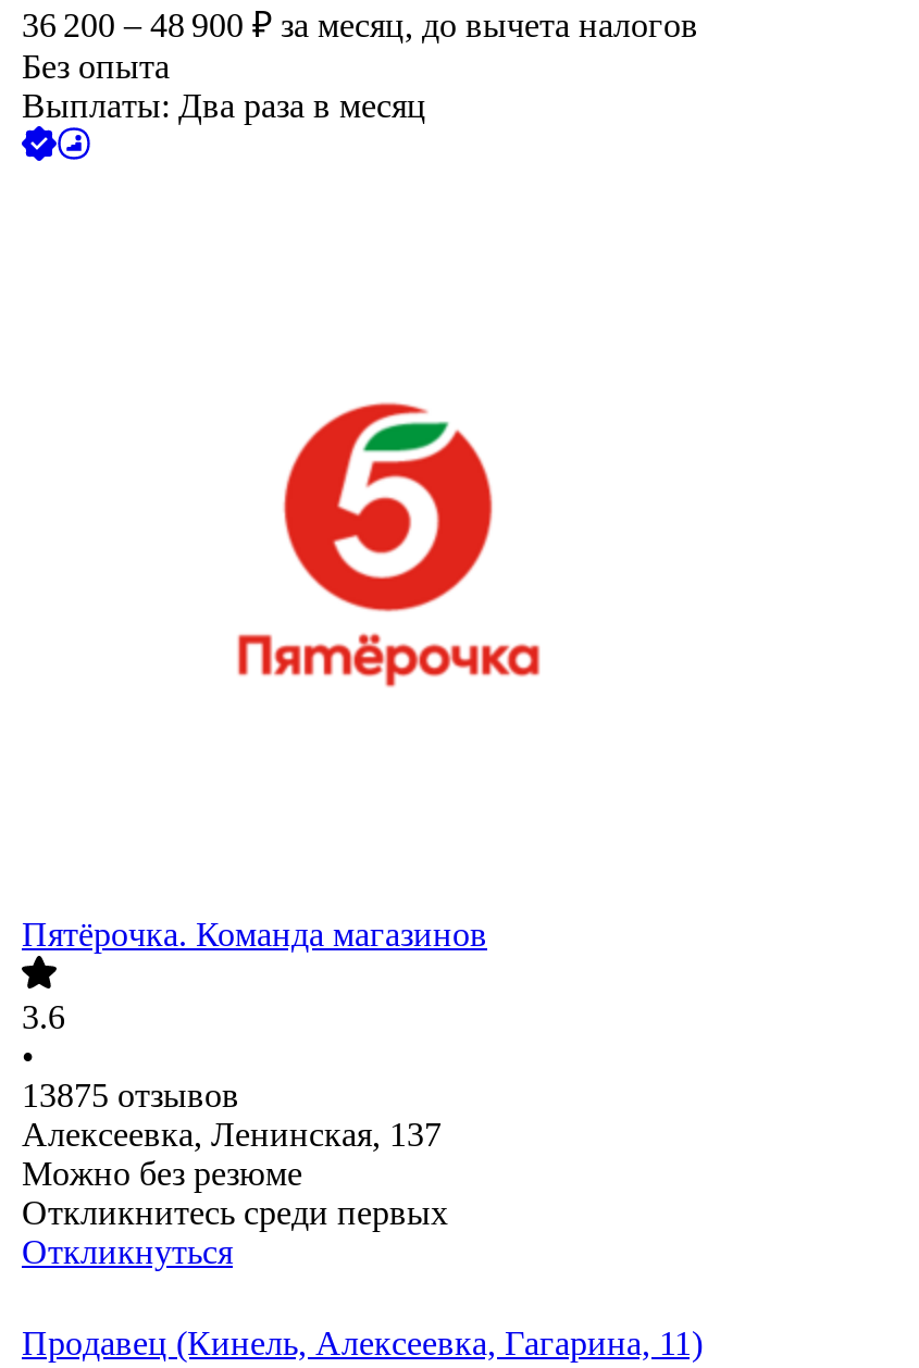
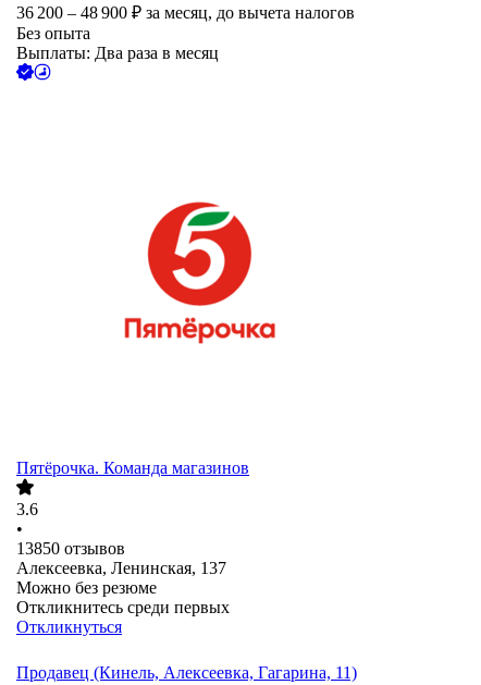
- 13875 отзывов
+ 13850 отзывов
